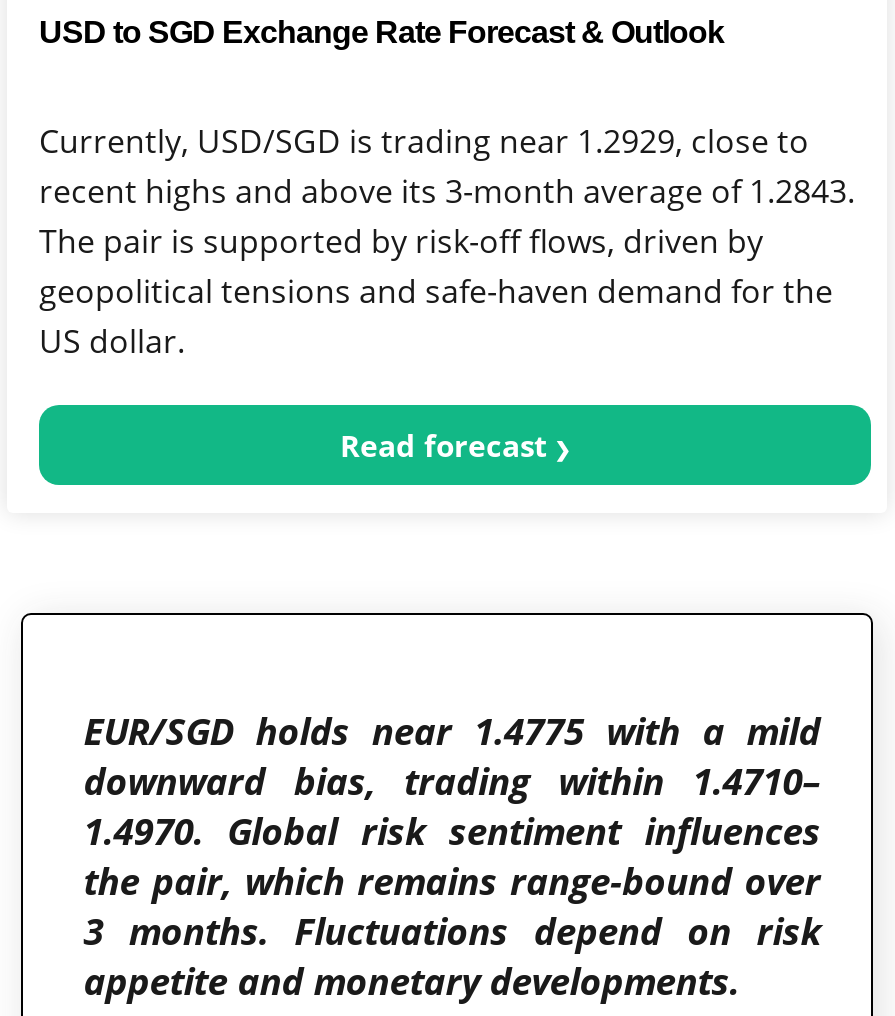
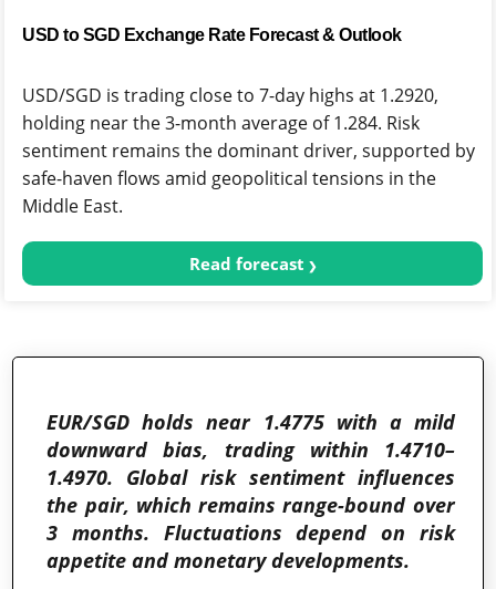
- Currently, USD/SGD is trading near 1.2929, close to
- recent highs and above its 3-month average of 1.2843.
- The pair is supported by risk-off flows, driven by
- geopolitical tensions and safe-haven demand for the
- US dollar.
+ USD/SGD is trading close to 7-day highs at 1.2920,
+ holding near the 3-month average of 1.284. Risk
+ sentiment remains the dominant driver, supported by
+ safe-haven flows amid geopolitical tensions in the
+ Middle East.
